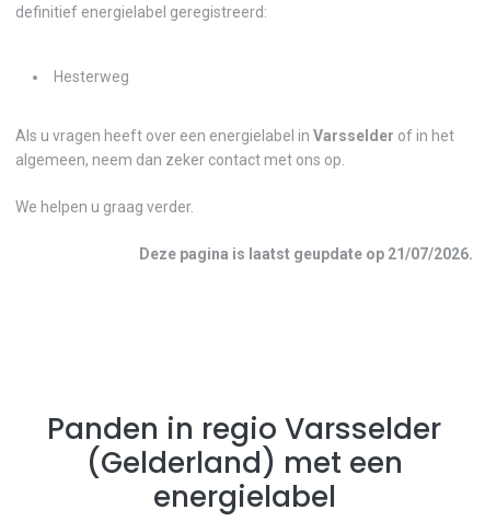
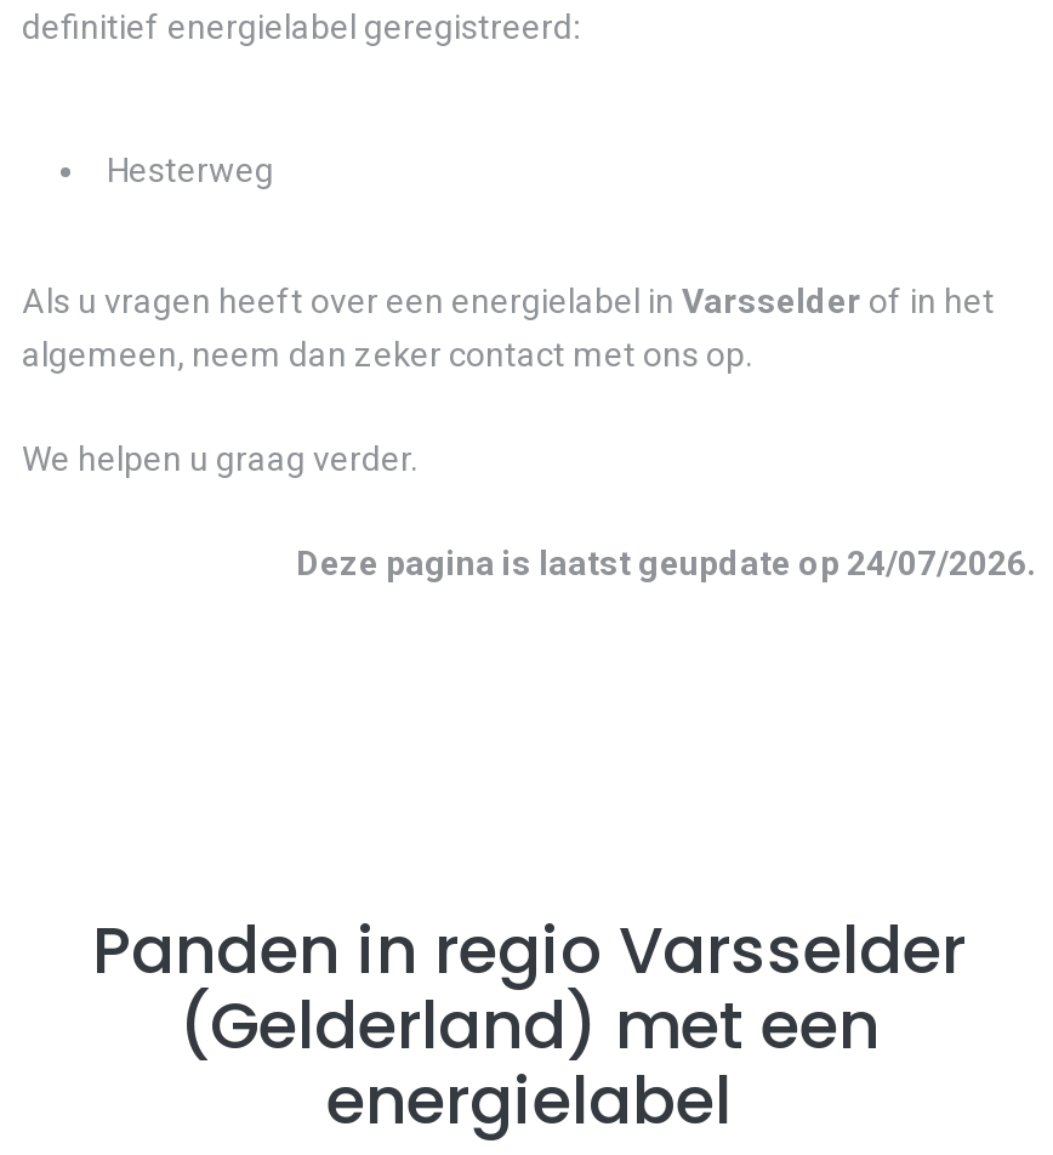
- Deze pagina is laatst geupdate op 21/07/2026.
+ Deze pagina is laatst geupdate op 24/07/2026.
